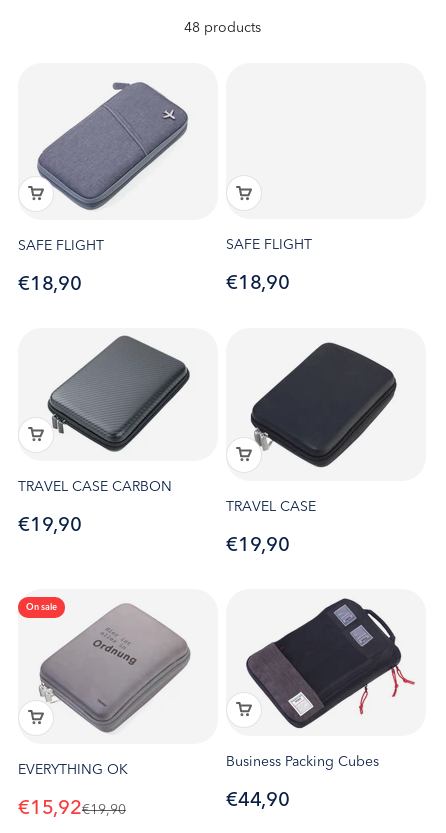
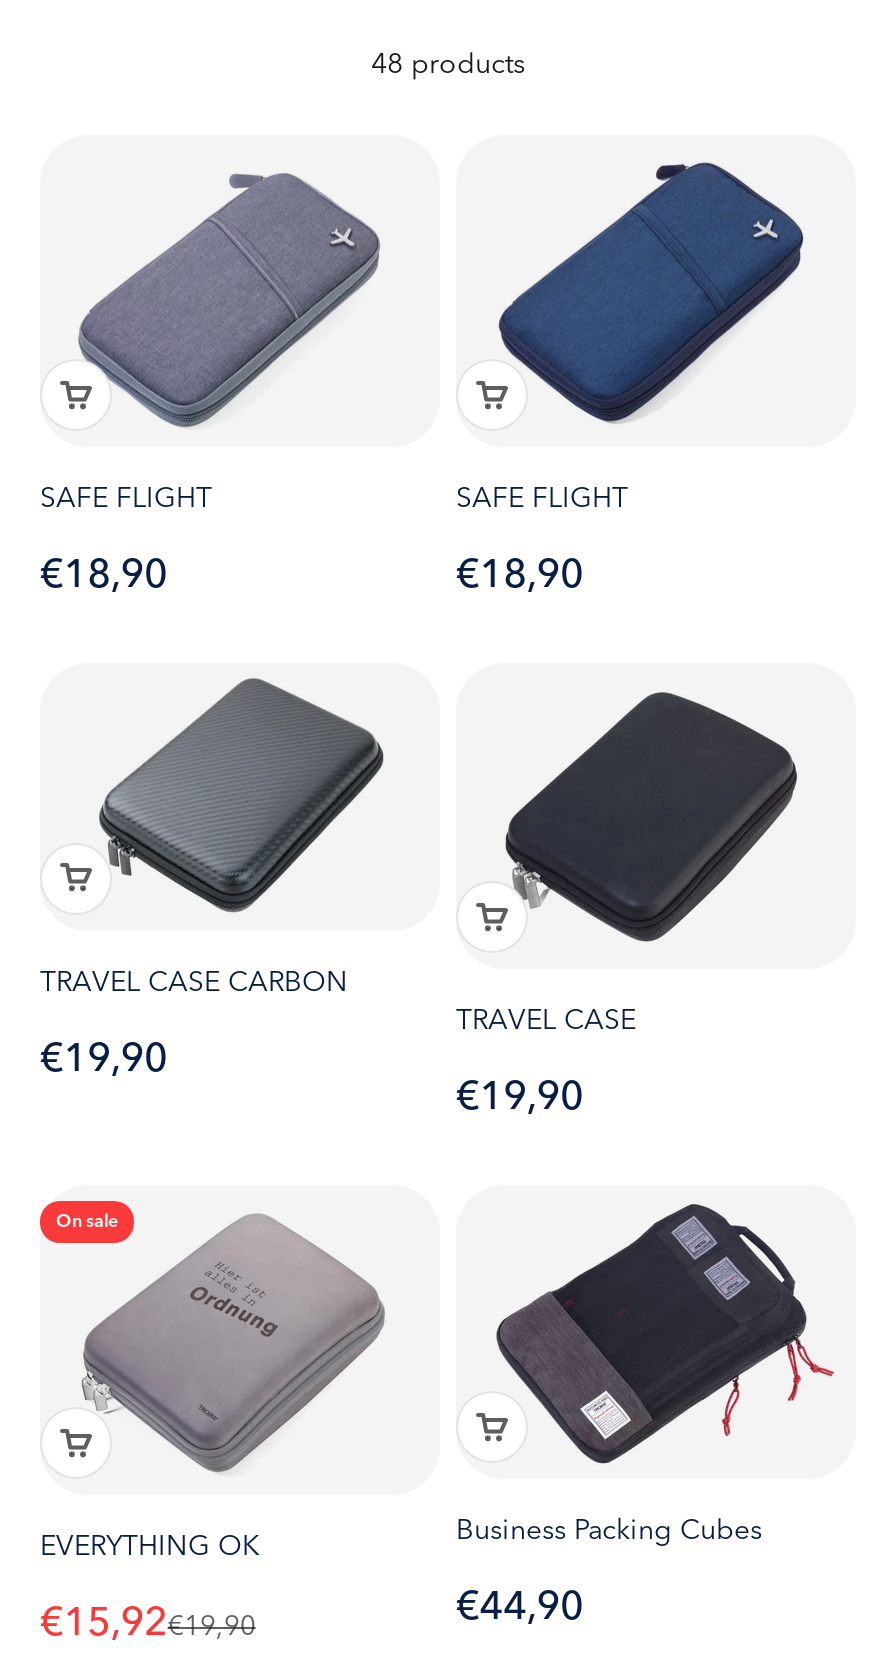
+ [image]
